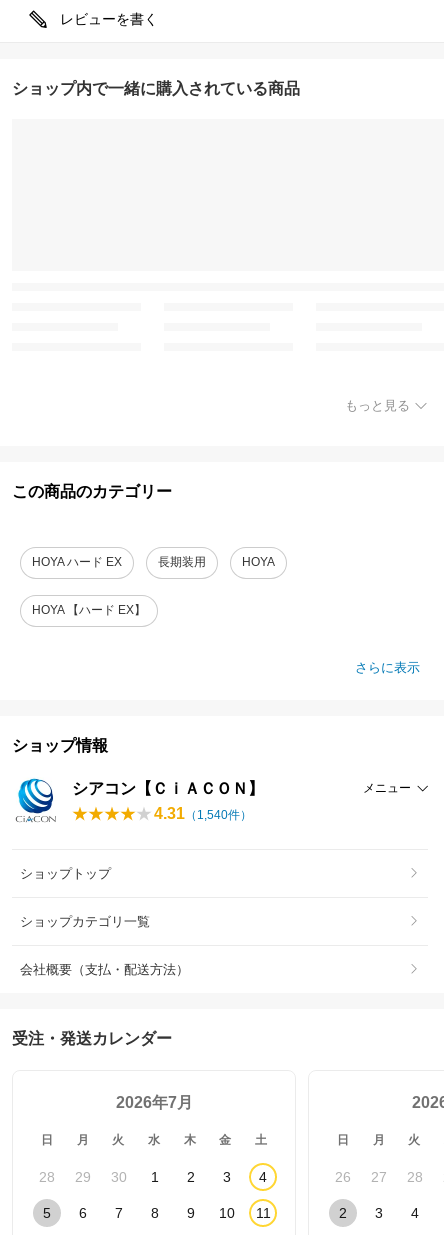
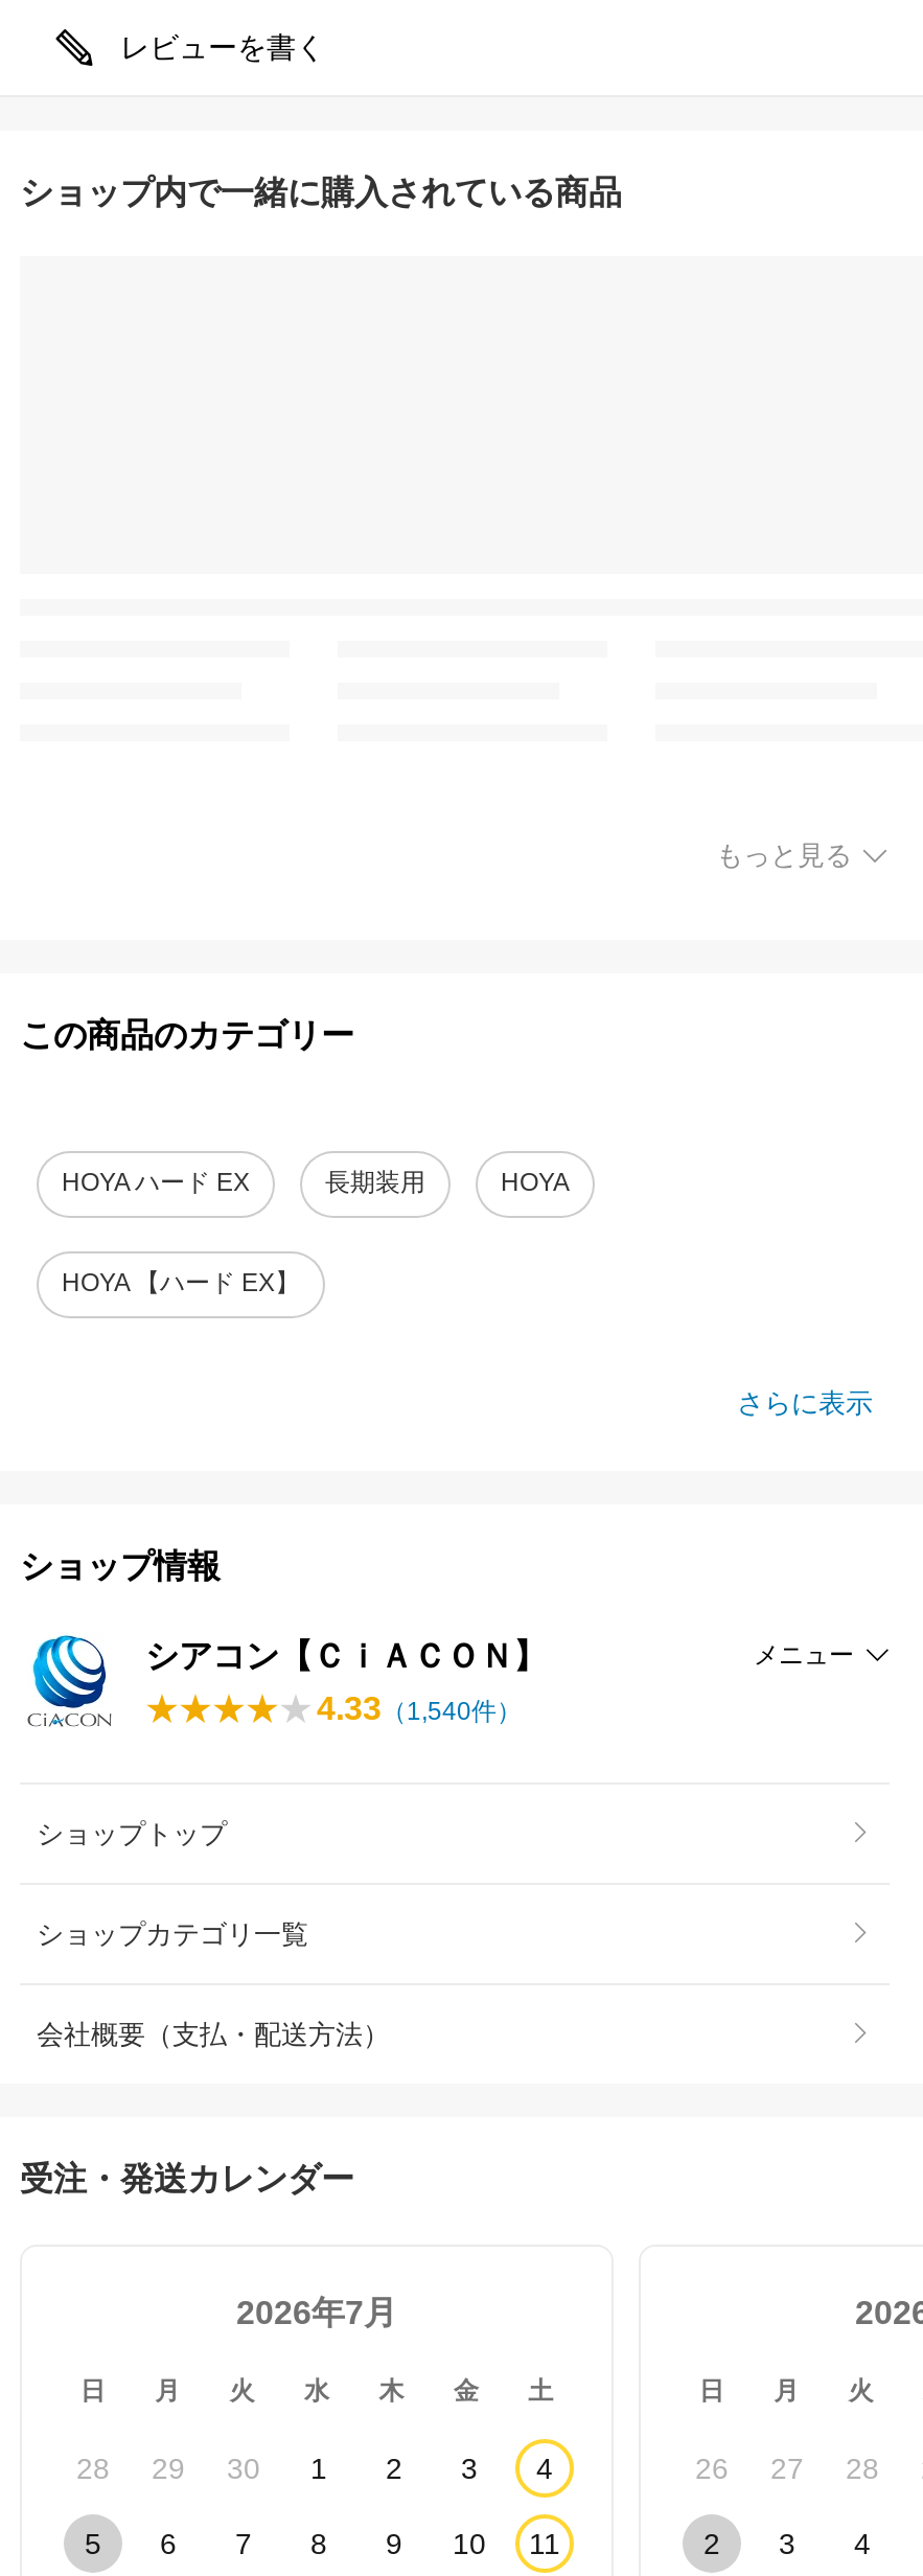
- 4.31（1,540件）
+ 4.33（1,540件）
